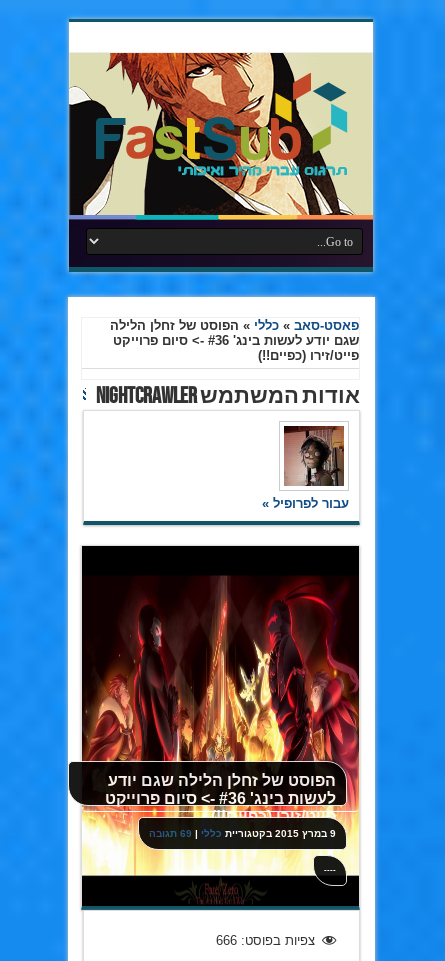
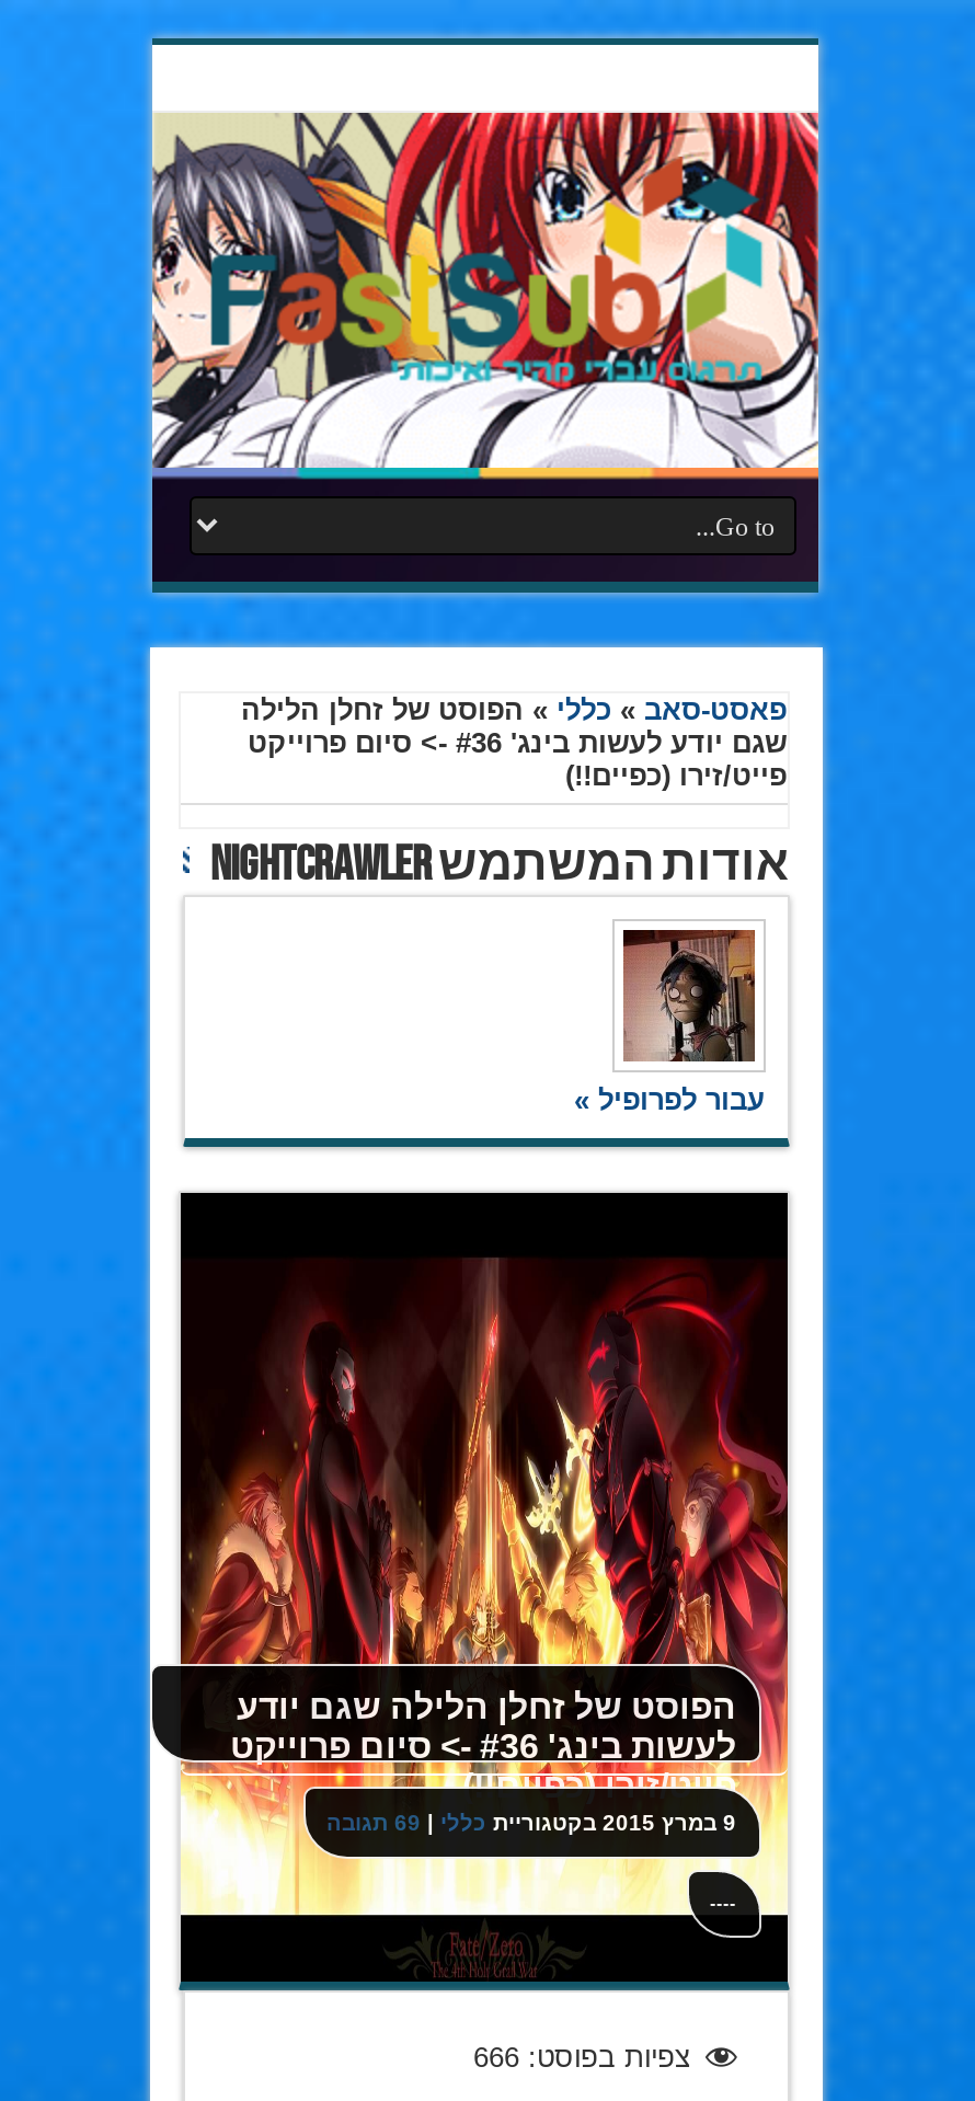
- [image]
+ [image]
